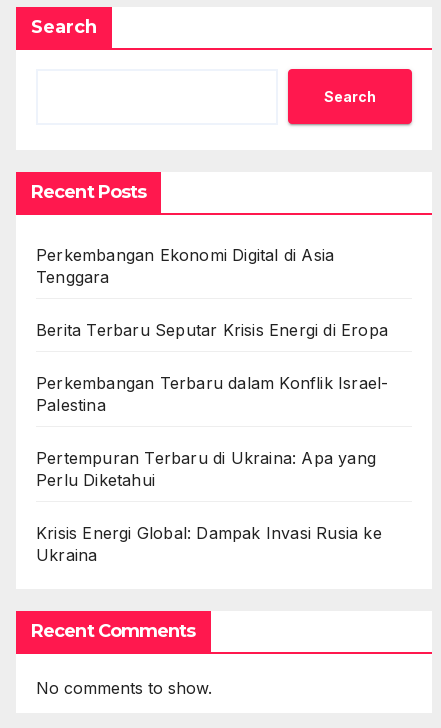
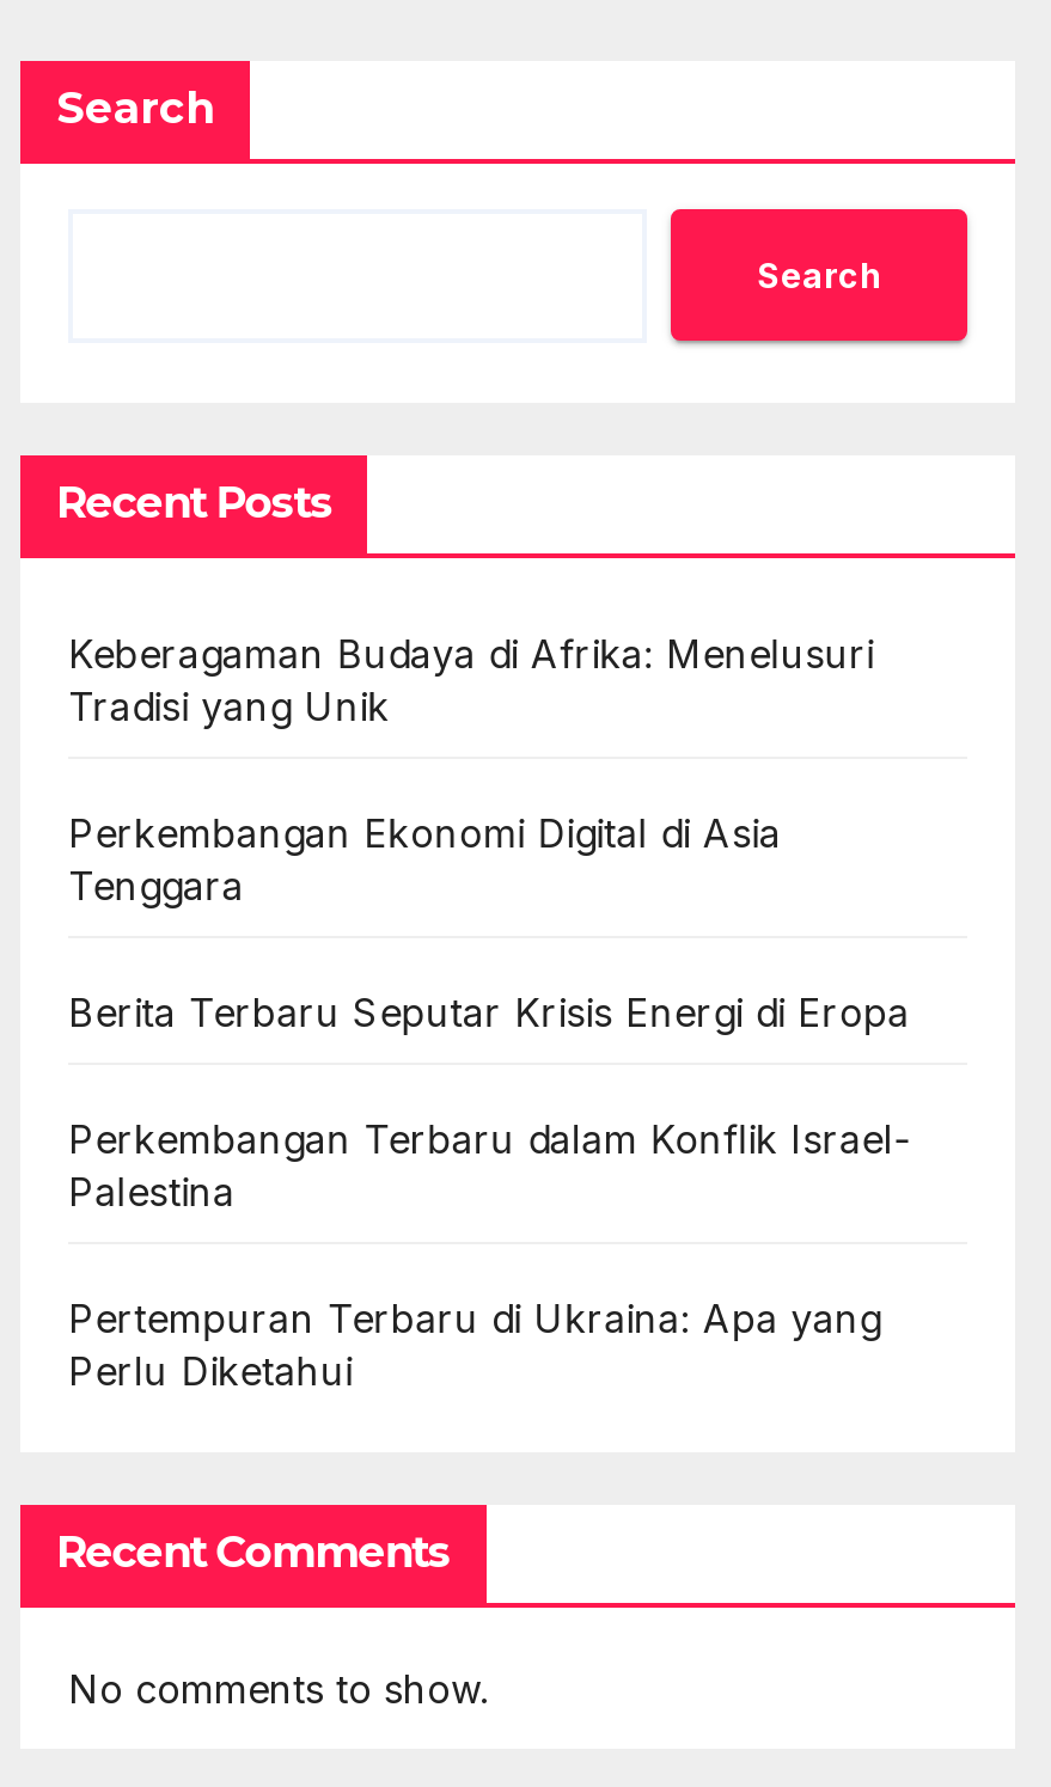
+ Keberagaman Budaya di Afrika: Menelusuri
+ Tradisi yang Unik

moved down: Perkembangan Ekonomi Digital di Asia | Tenggara | Berita Terbaru Seputar Krisis Energi di Eropa | Perkembangan Terbaru dalam Konflik Israel- | Palestina | Pertempuran Terbaru di Ukraina: Apa yang | Perlu Diketahui

- Krisis Energi Global: Dampak Invasi Rusia ke
- Ukraina
